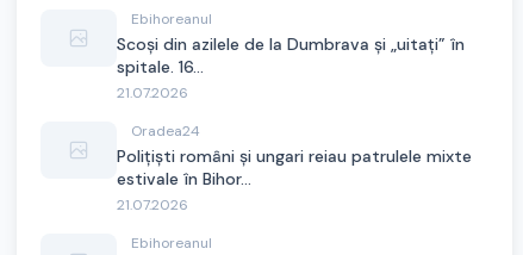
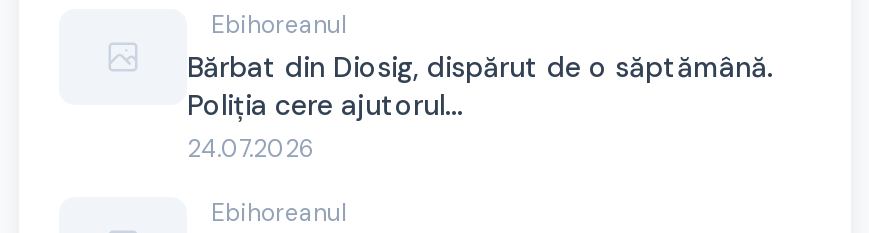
- Scoși din azilele de la Dumbrava și „uitați” în
- spitale. 16...
- 21.07.2026
- Oradea24
- Polițiști români și ungari reiau patrulele mixte
- estivale în Bihor...
- 21.07.2026
+ Bărbat din Diosig, dispărut de o săptămână.
+ Poliția cere ajutorul...
+ 24.07.2026
